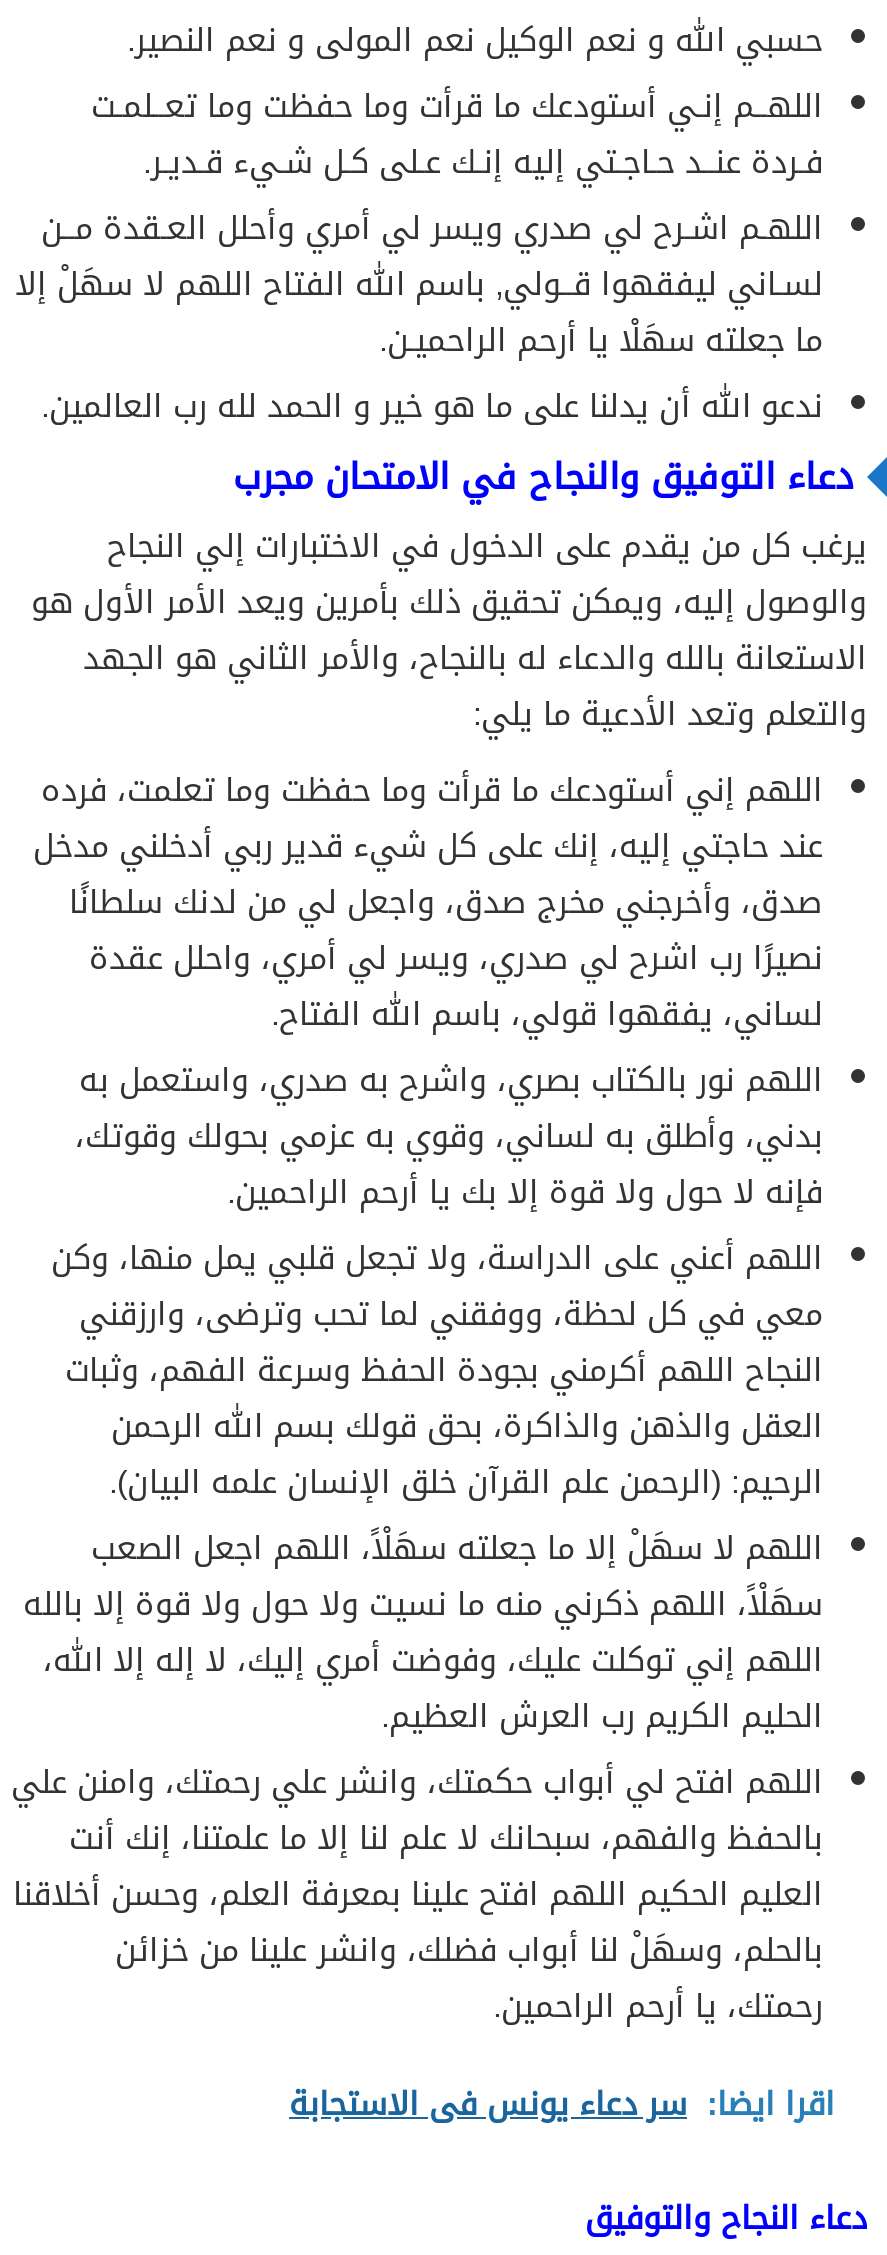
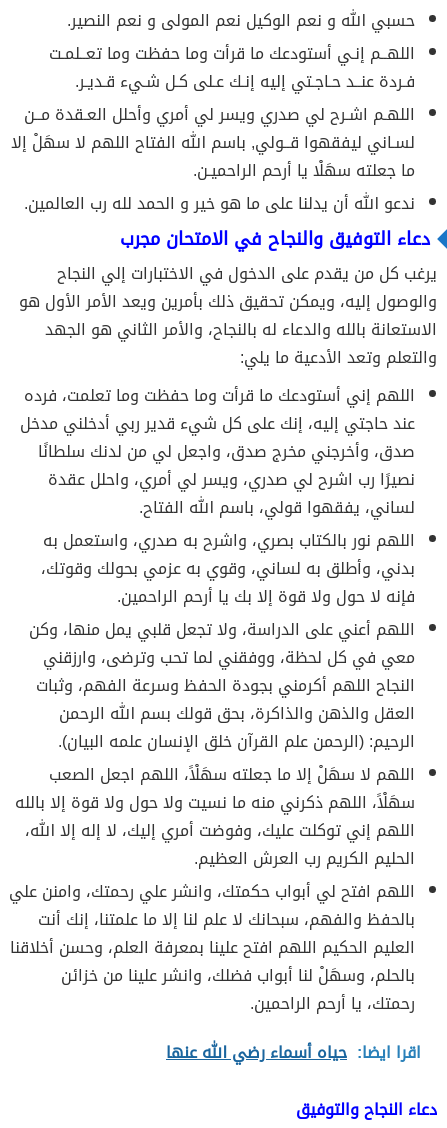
- اقرا ايضا: سر دعاء يونس فى الاستجابة
+ اقرا ايضا: حياه أسماء رضي الله عنها
